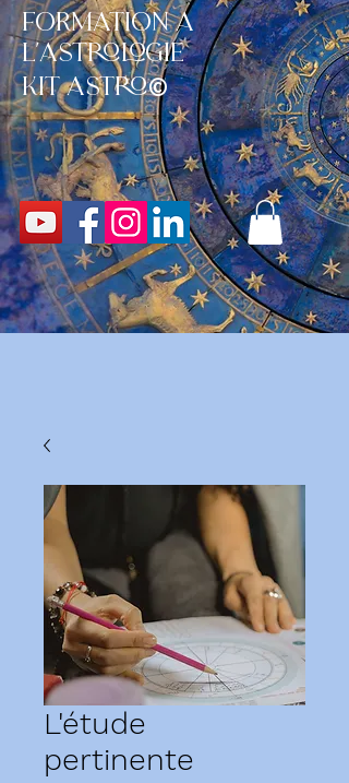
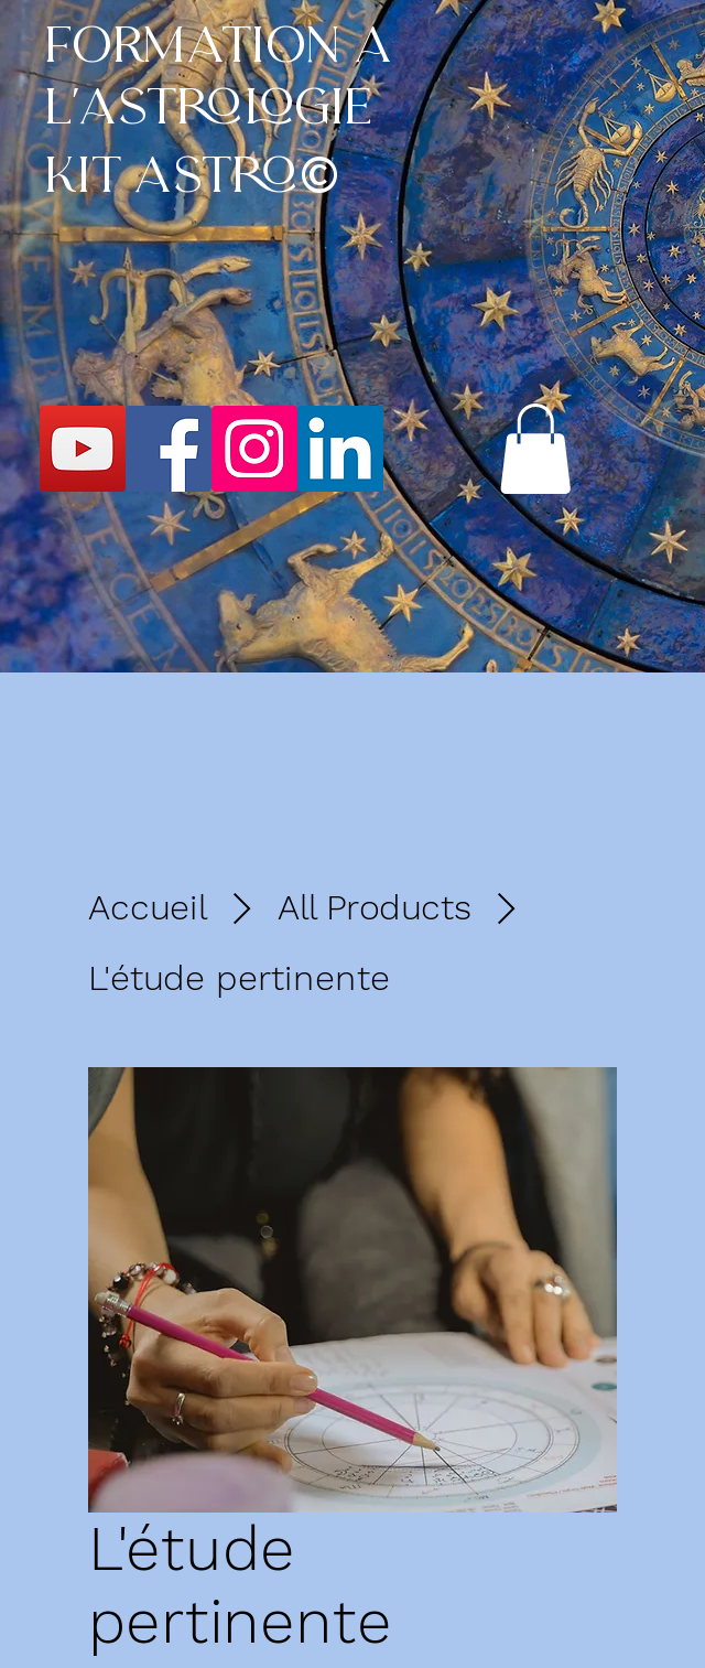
+ Accueil
+ All Products
+ L'étude pertinente
